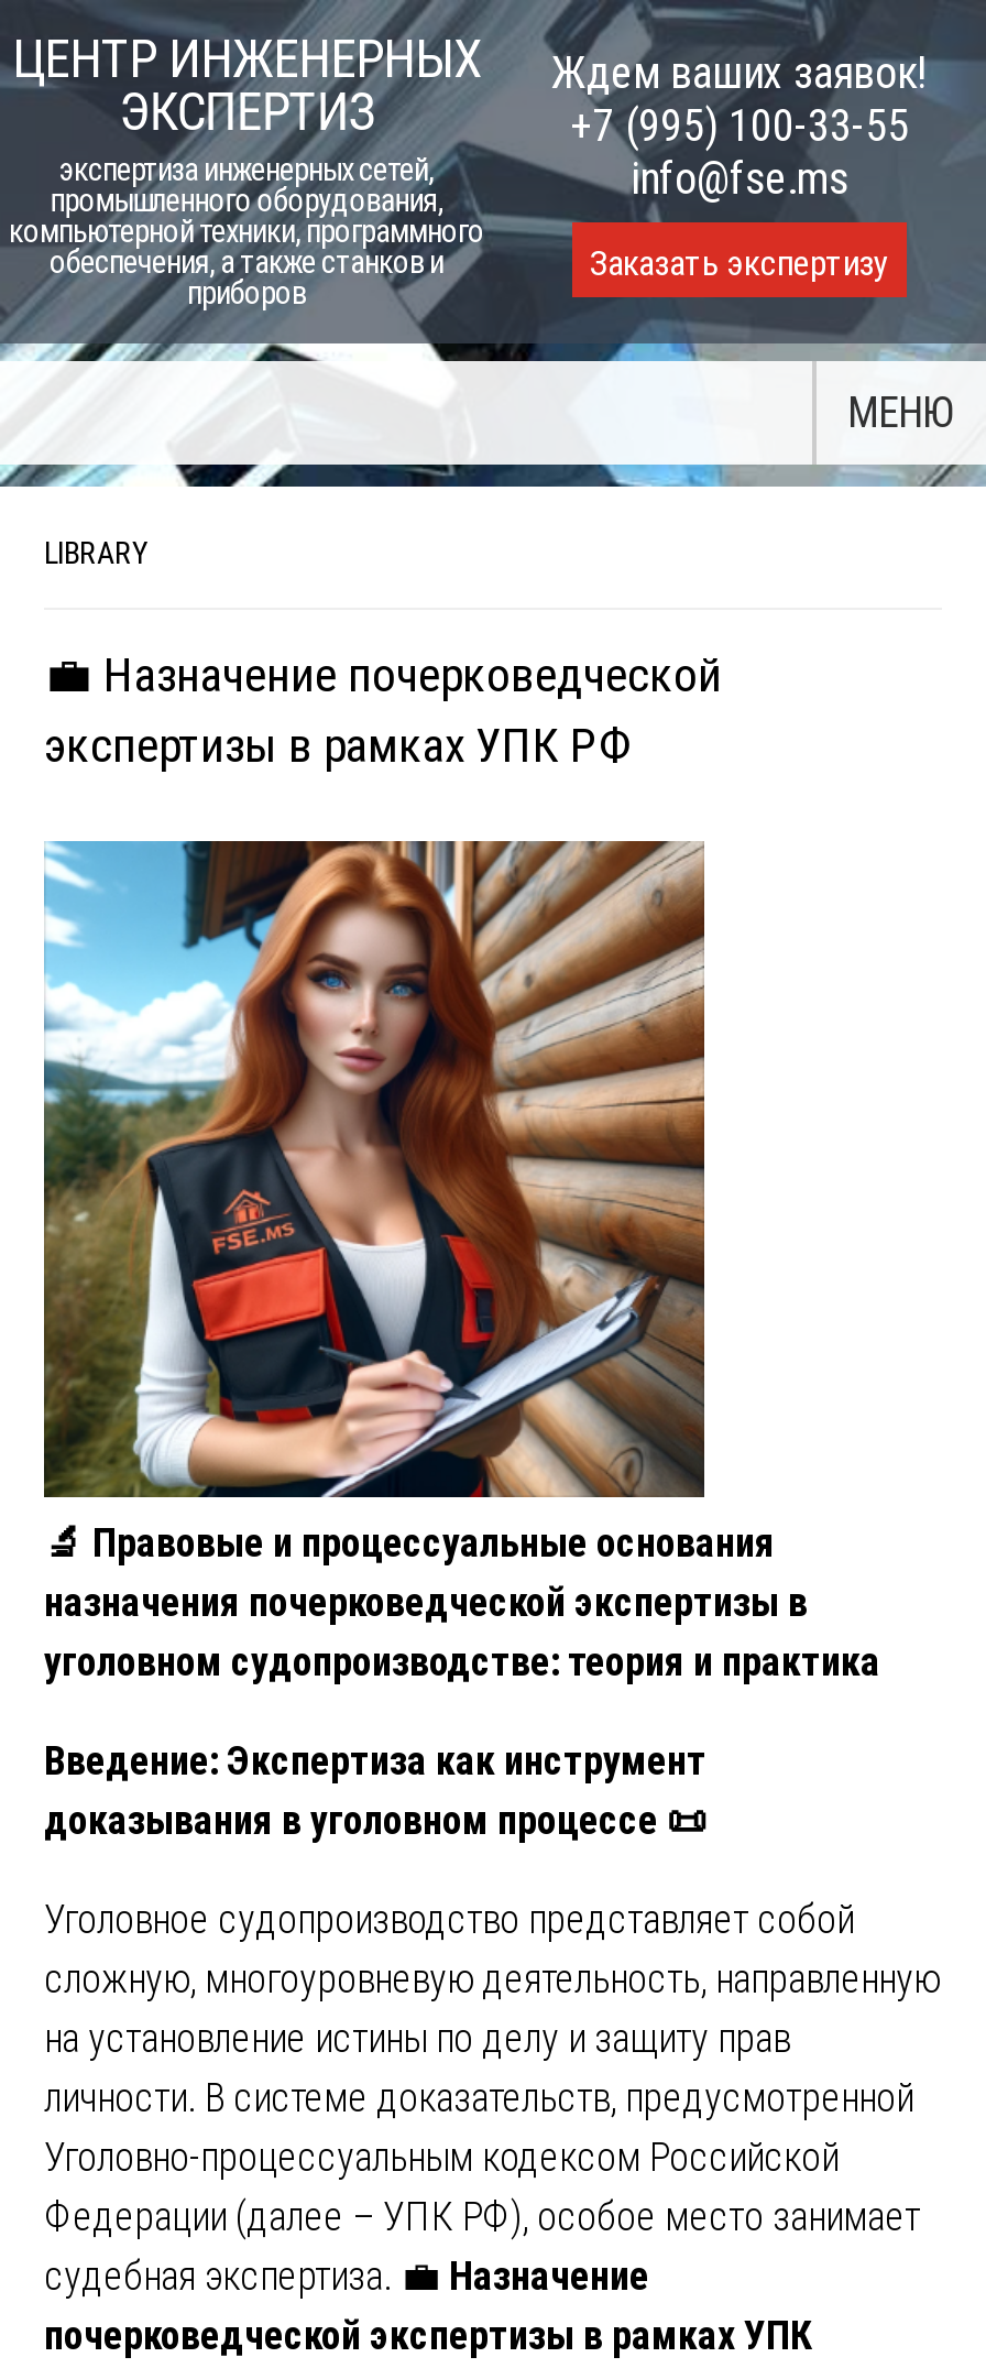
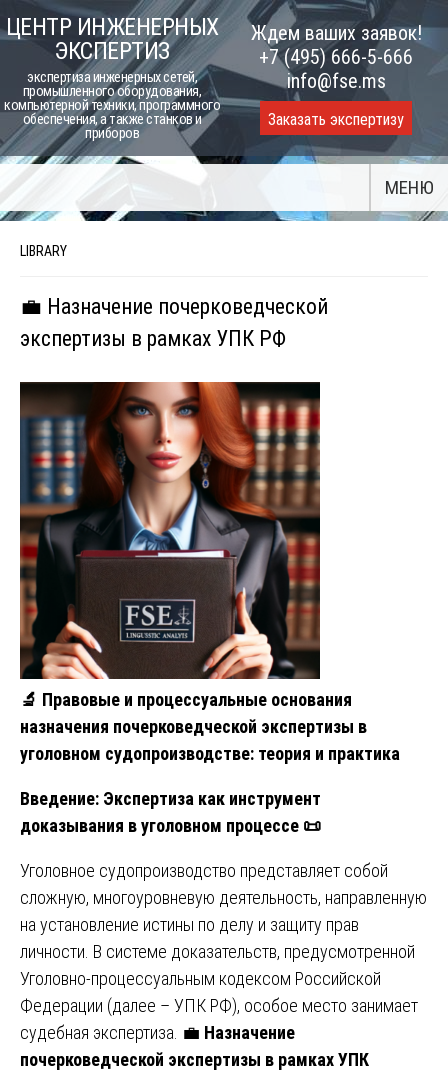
- +7 (995) 100-33-55
+ +7 (495) 666-5-666

- [image]
+ [image]
